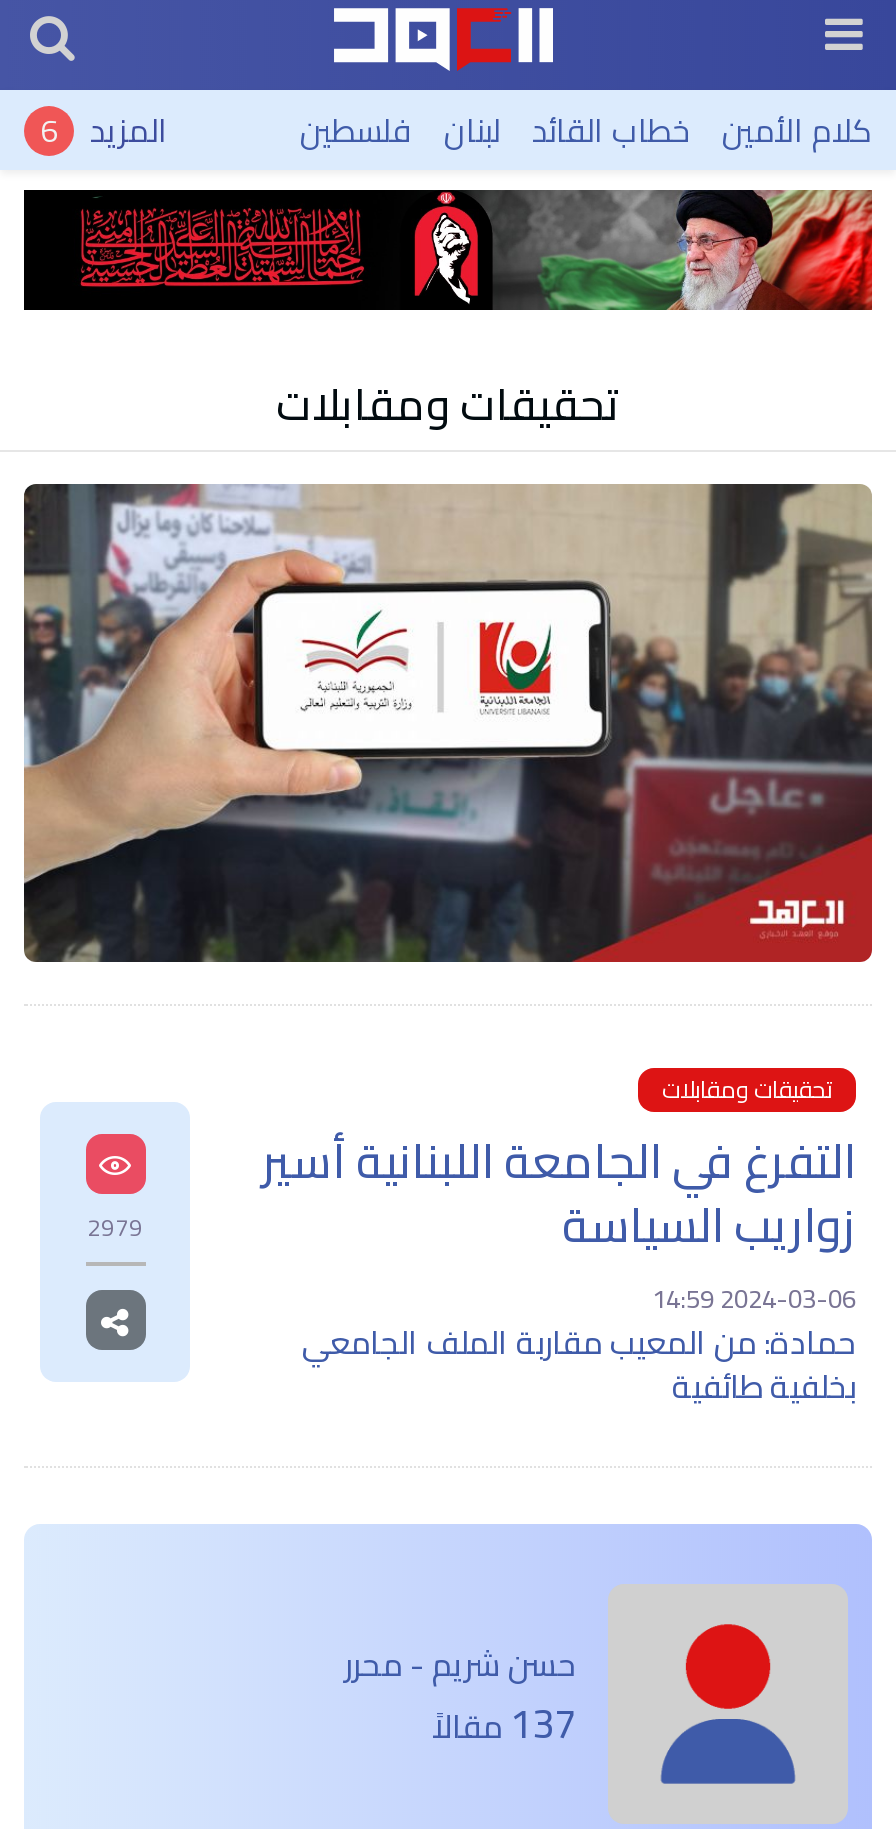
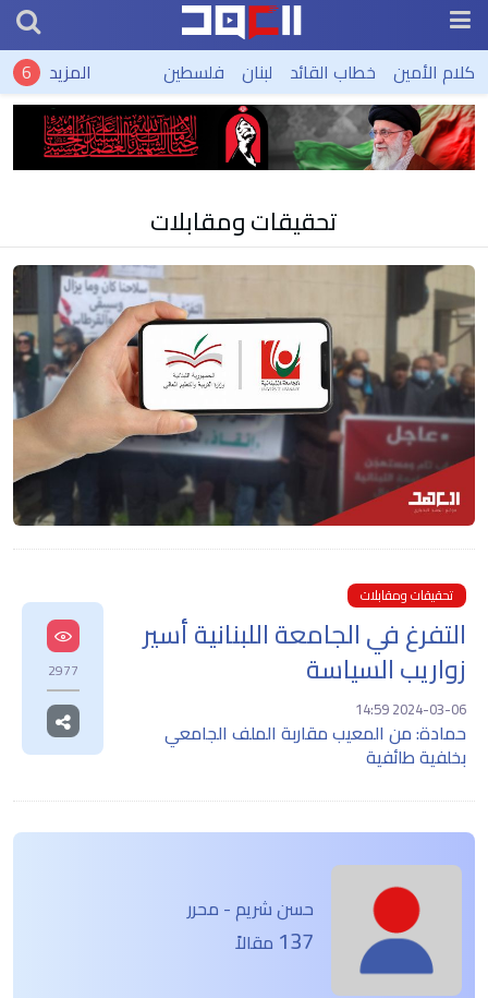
- 2979
+ 2977
